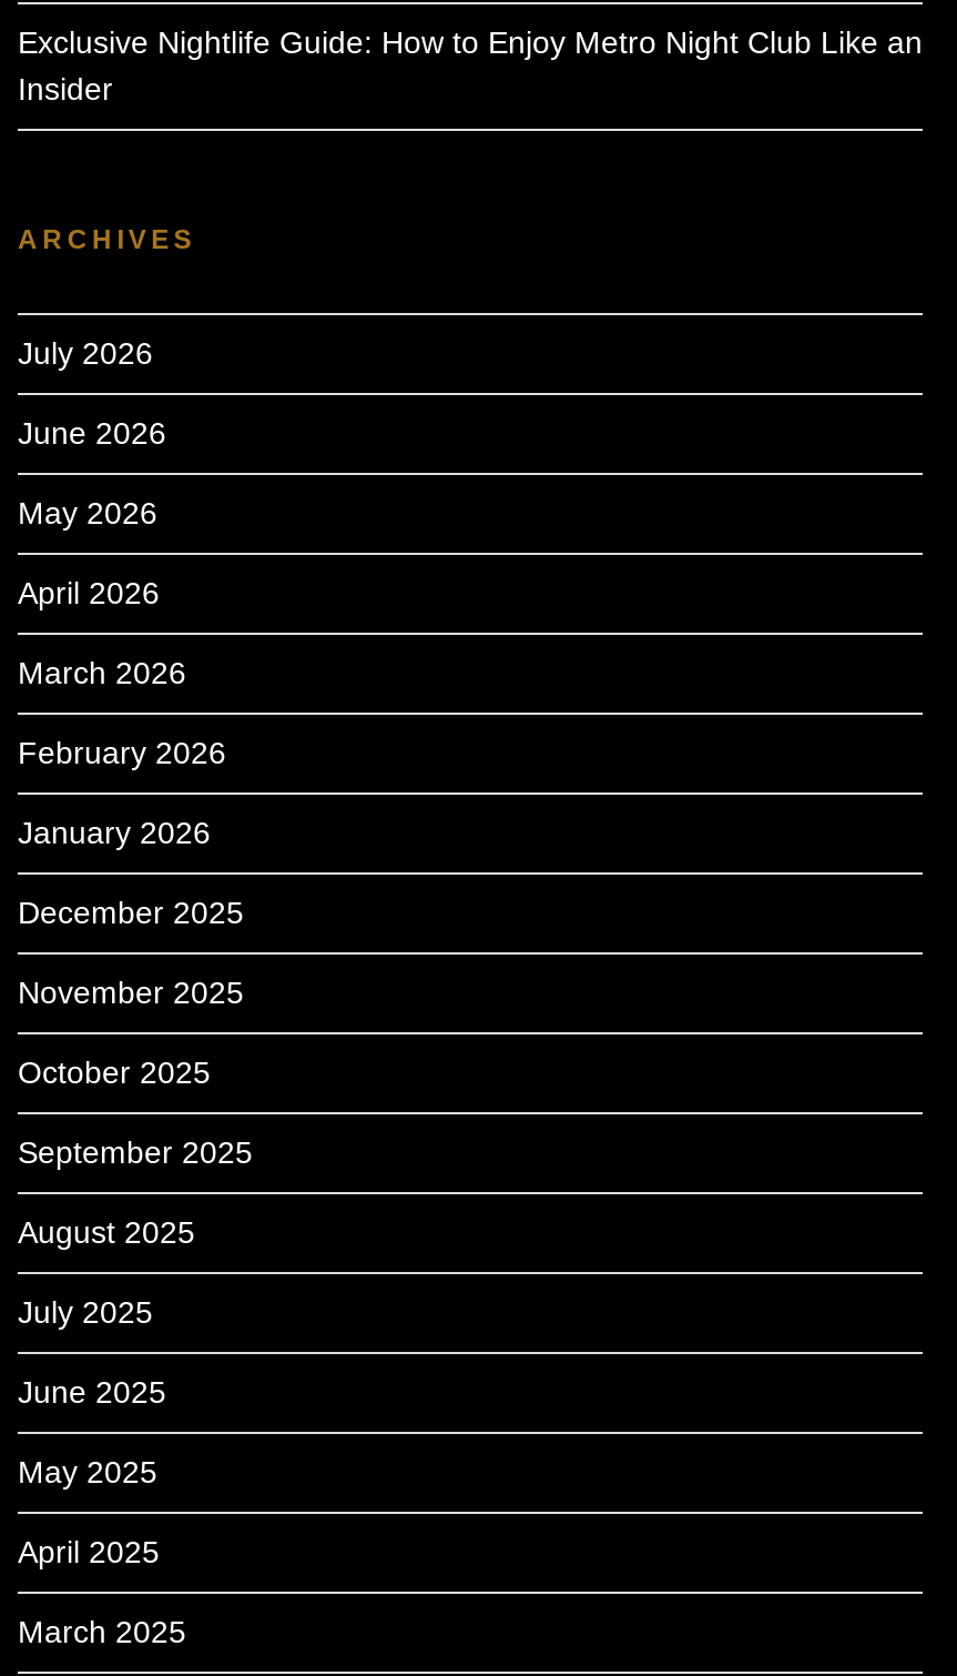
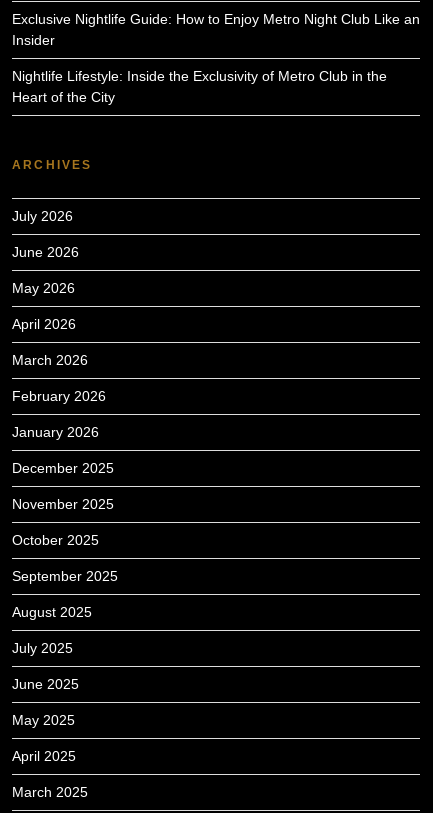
+ Nightlife Lifestyle: Inside the Exclusivity of Metro Club in the
+ Heart of the City
